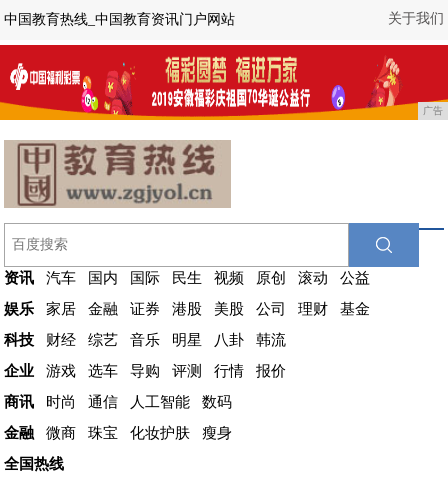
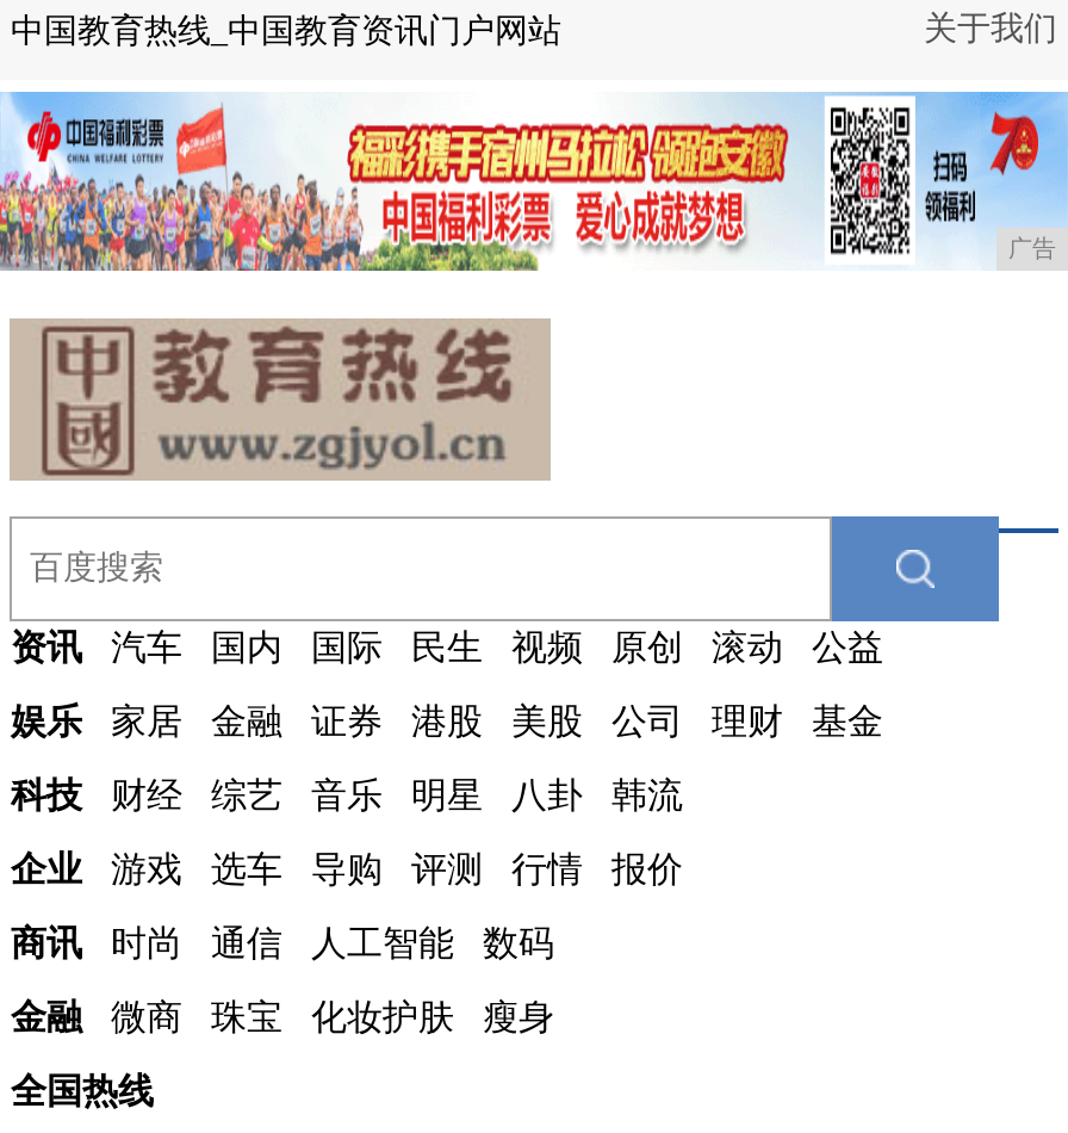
- [image]
+ [image]
